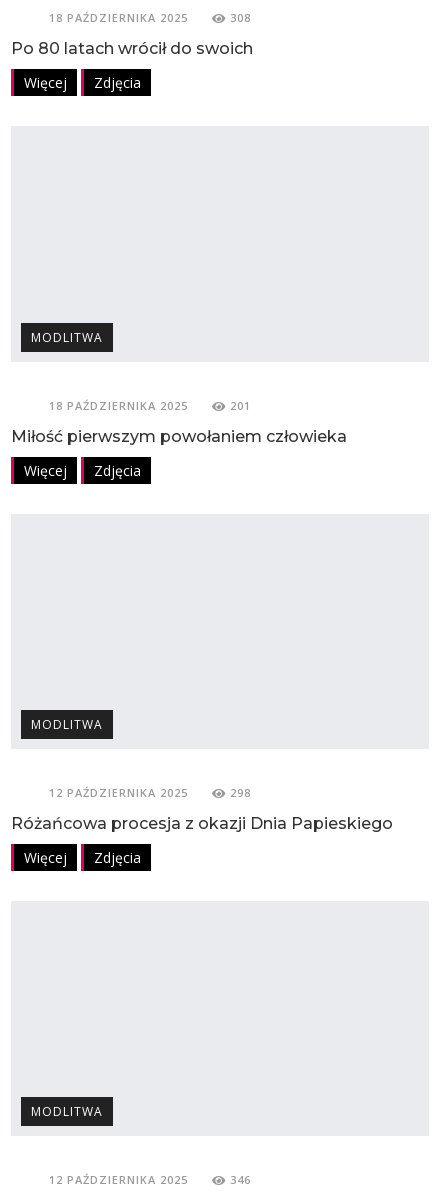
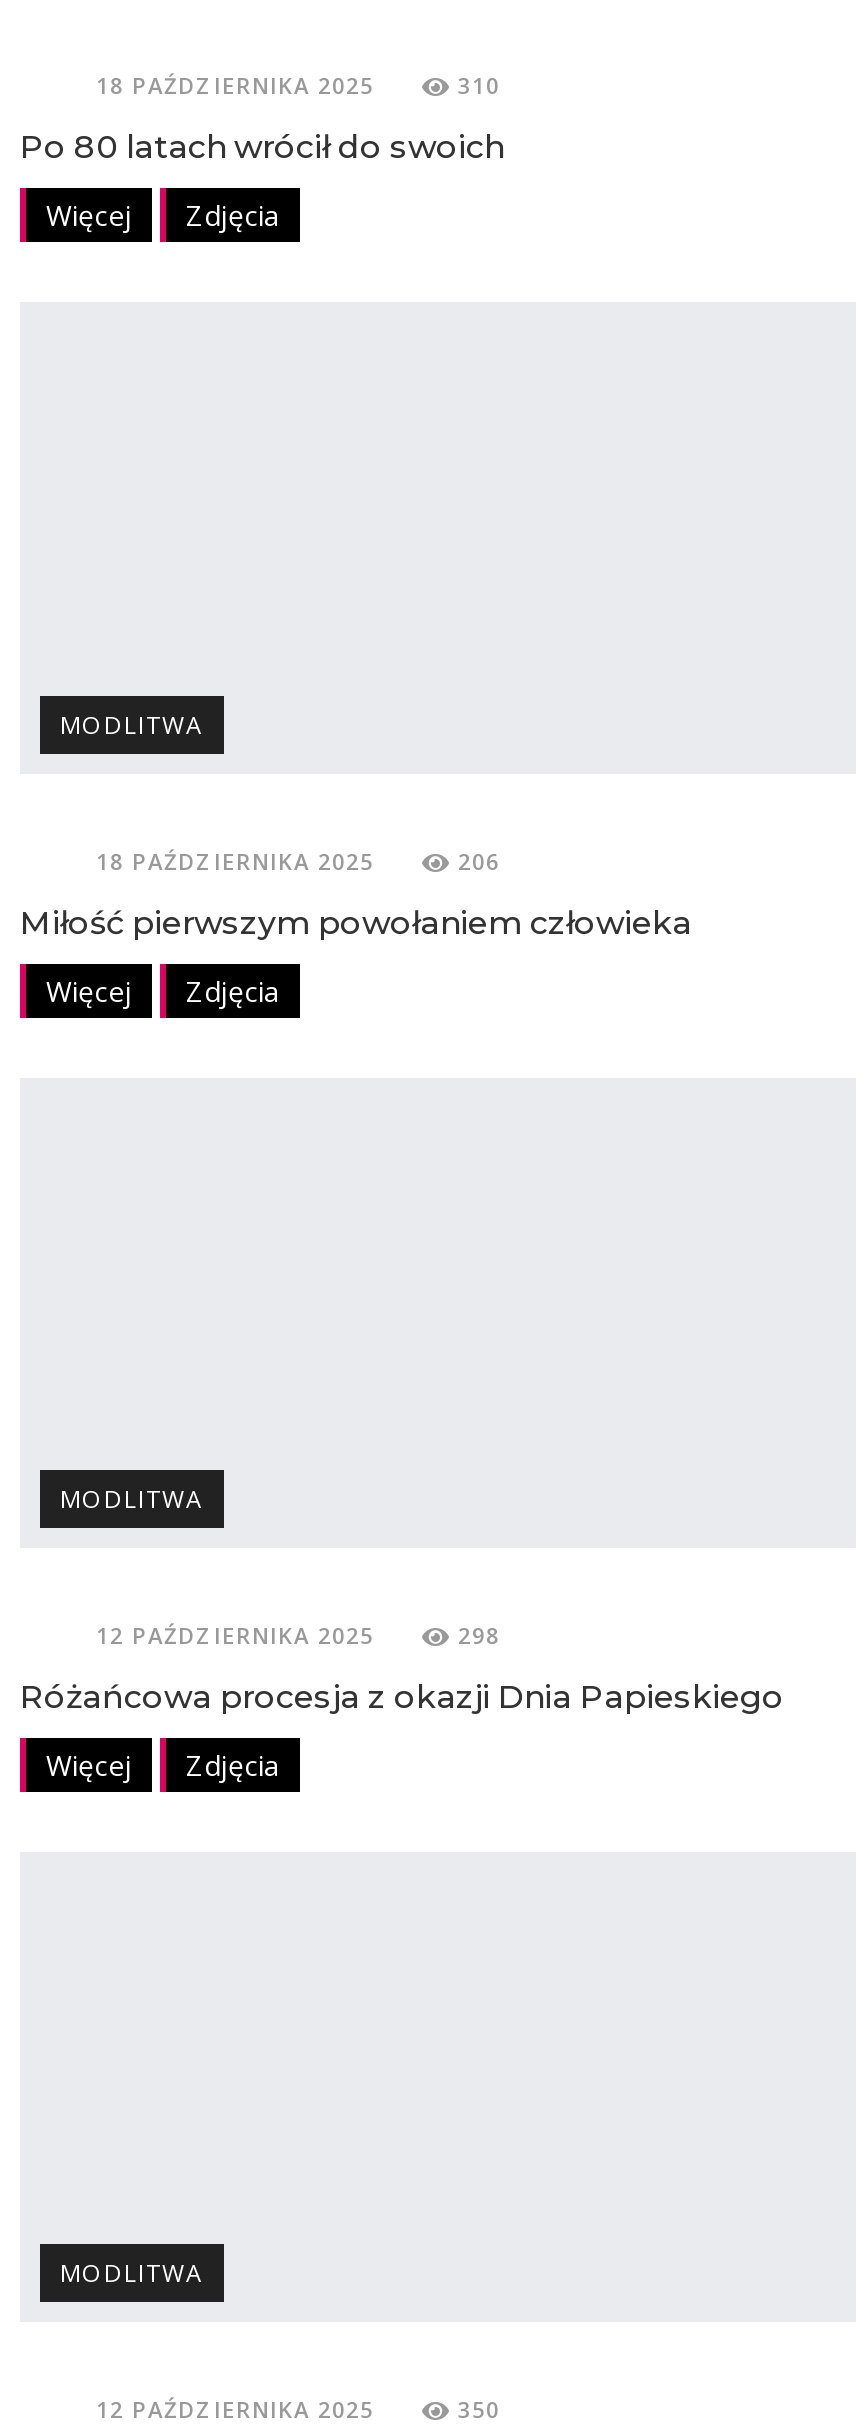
- 308
+ 310

- 201
+ 206

- 346
+ 350
